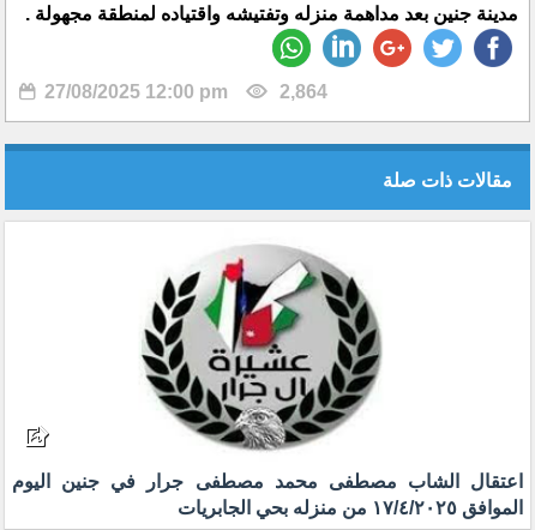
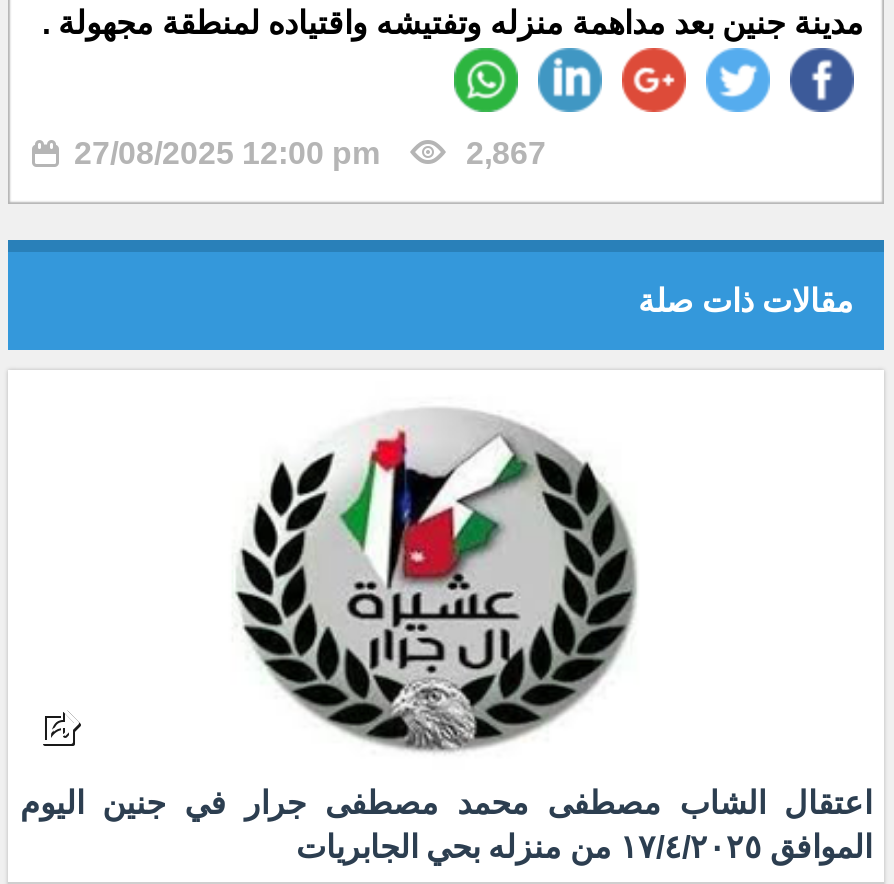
- 27/08/2025 12:00 pm 2,864
+ 27/08/2025 12:00 pm 2,867
